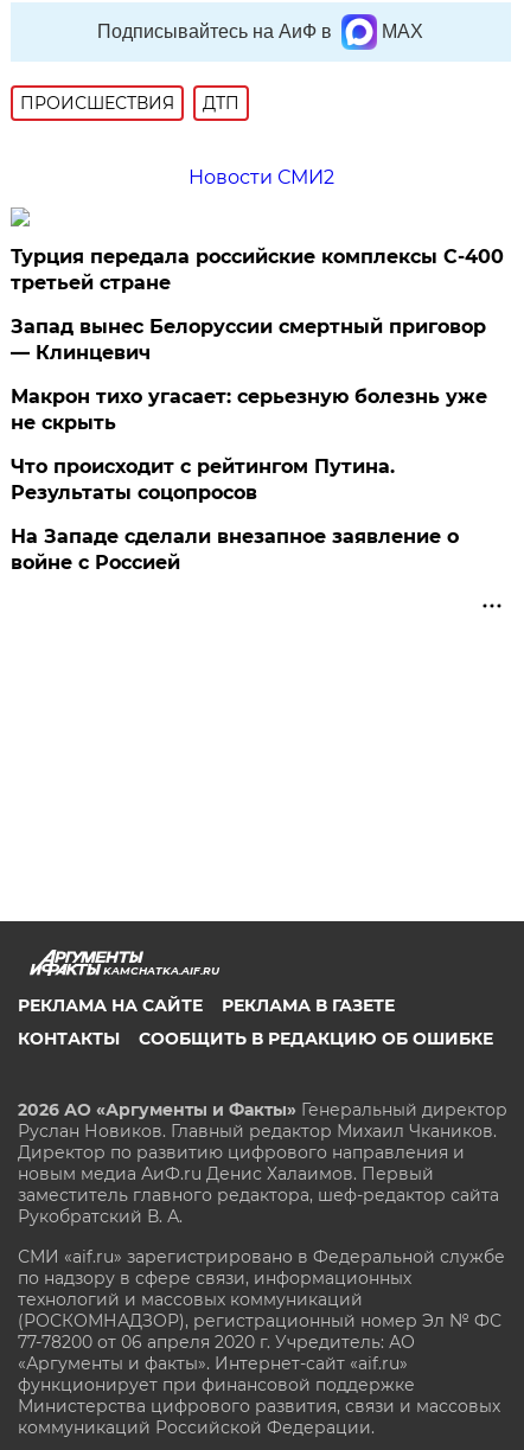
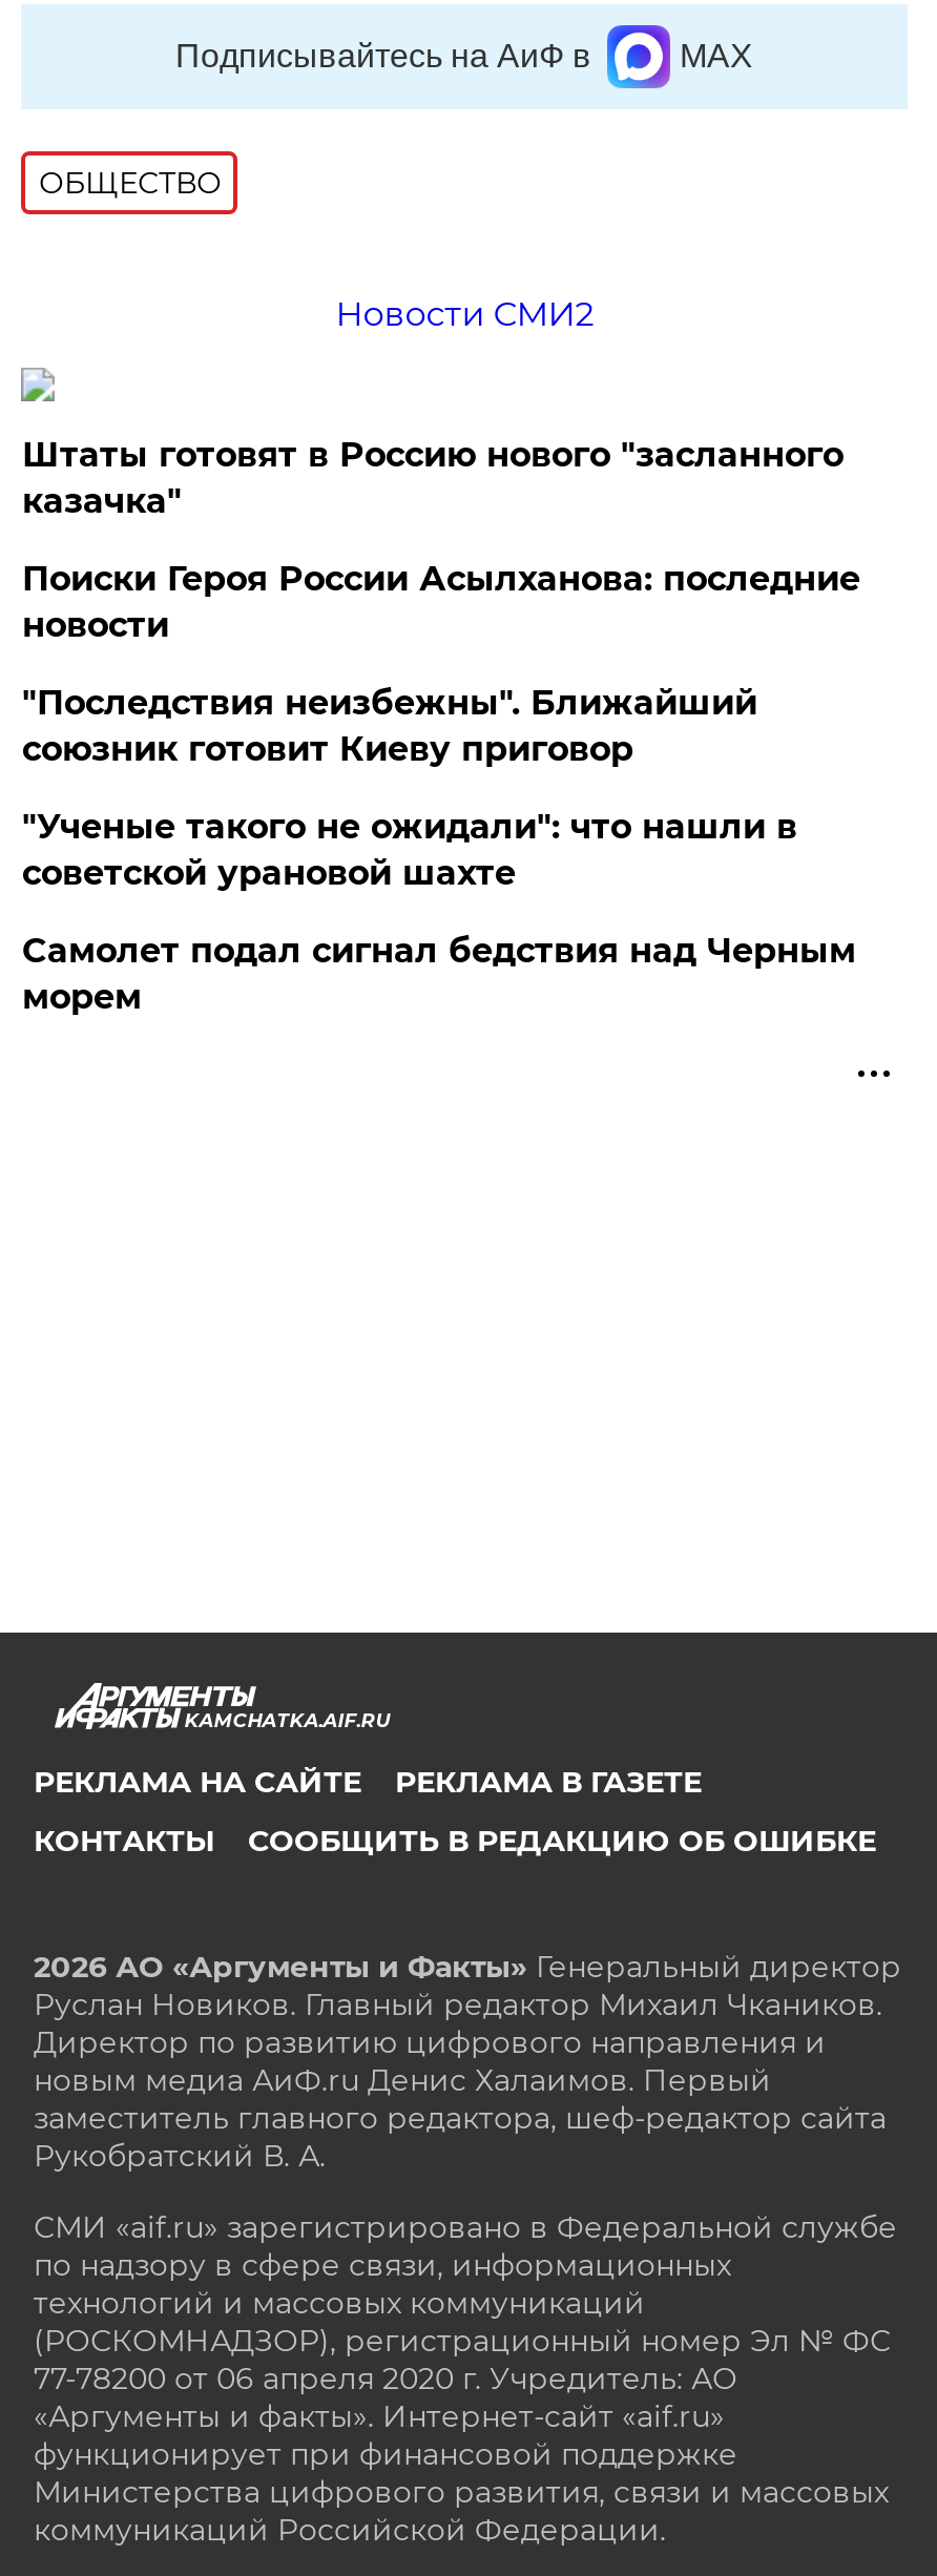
- ПРОИСШЕСТВИЯ
- ДТП
+ ОБЩЕСТВО

- Турция передала российские комплексы С-400
- третьей стране
+ Штаты готовят в Россию нового "засланного
+ казачка"

- Запад вынес Белоруссии смертный приговор
- — Клинцевич
+ Поиски Героя России Асылханова: последние
+ новости

- Макрон тихо угасает: серьезную болезнь уже
- не скрыть
+ "Последствия неизбежны". Ближайший
+ союзник готовит Киеву приговор

- Что происходит с рейтингом Путина.
- Результаты соцопросов
+ "Ученые такого не ожидали": что нашли в
+ советской урановой шахте

- На Западе сделали внезапное заявление о
- войне с Россией
+ Самолет подал сигнал бедствия над Черным
+ морем
